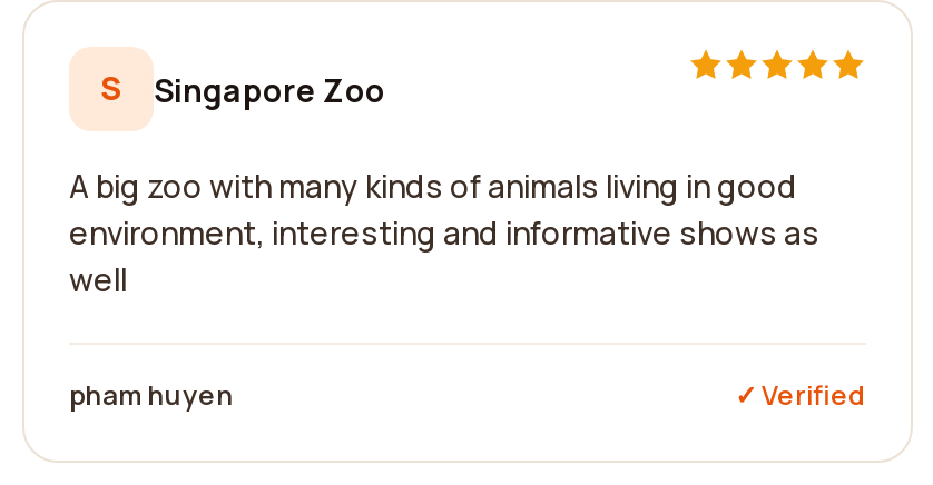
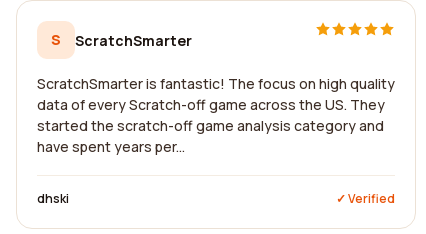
- Singapore Zoo
+ ScratchSmarter

- A big zoo with many kinds of animals living in good
- environment, interesting and informative shows as
- well
+ ScratchSmarter is fantastic! The focus on high quality
+ data of every Scratch-off game across the US. They
+ started the scratch-off game analysis category and
+ have spent years per...

- pham huyen
+ dhski
